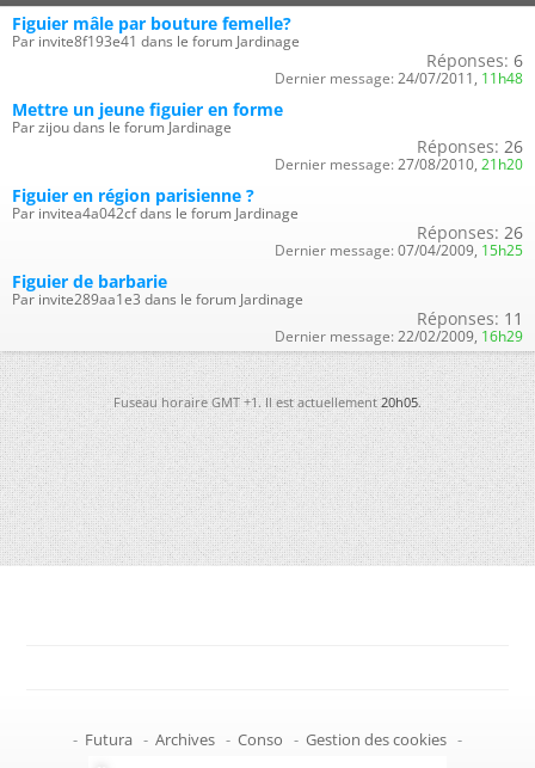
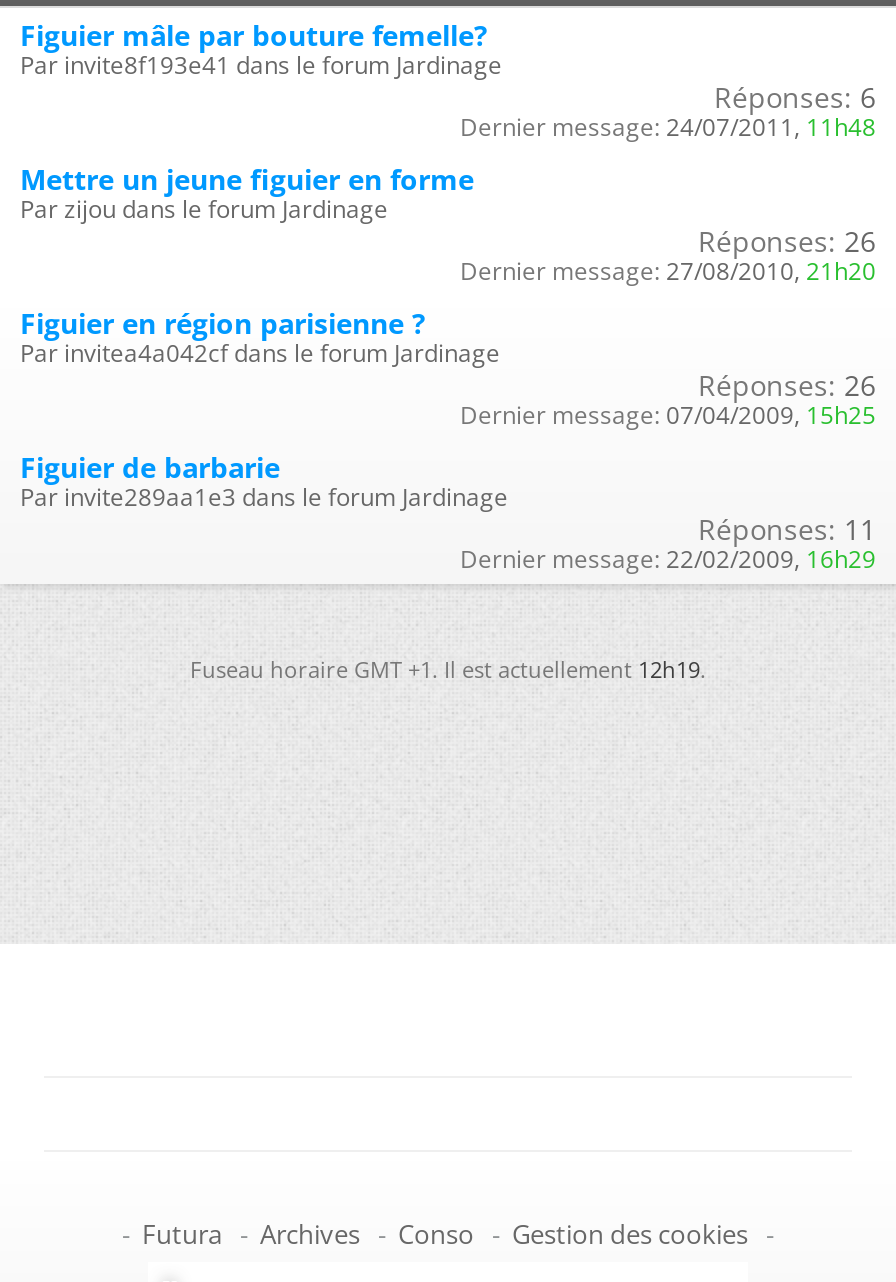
- Fuseau horaire GMT +1. Il est actuellement 20h05.
+ Fuseau horaire GMT +1. Il est actuellement 12h19.
